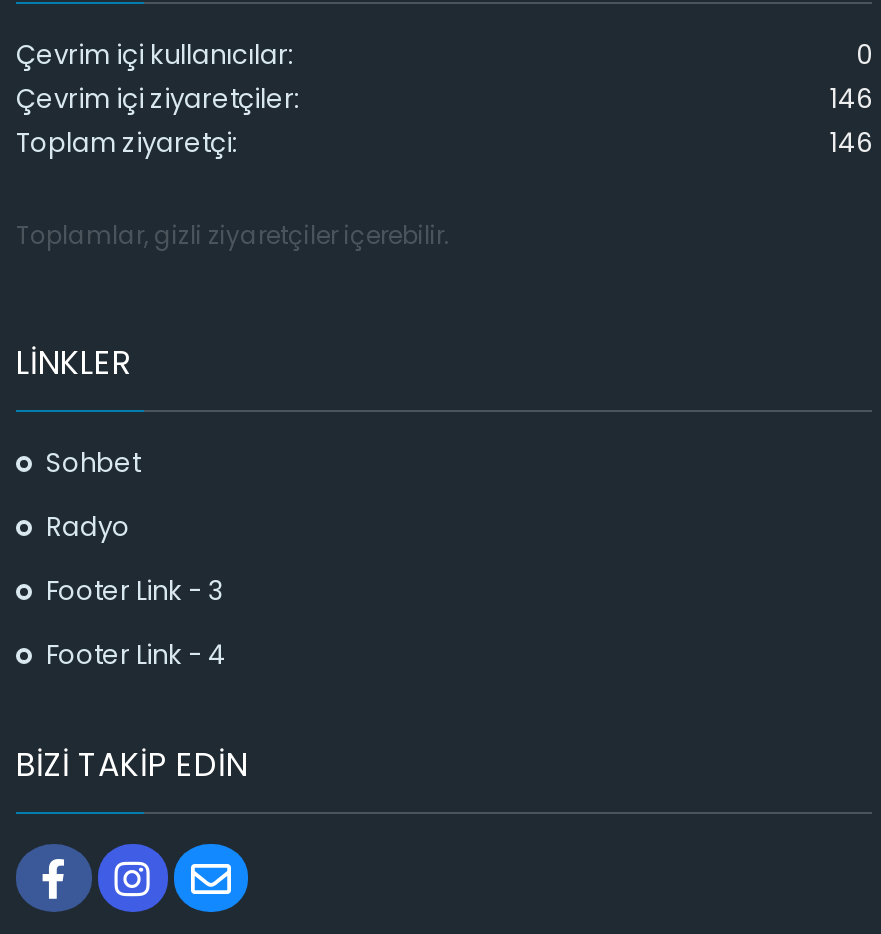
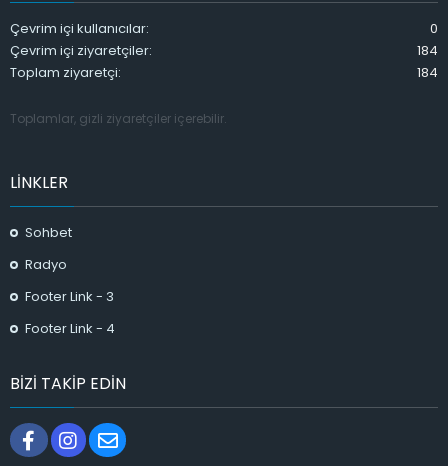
- 146
+ 184

- 146
+ 184
